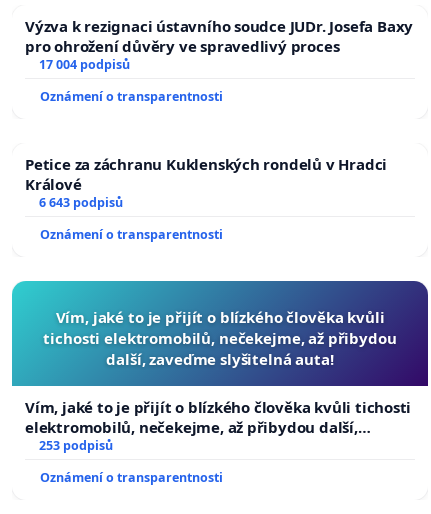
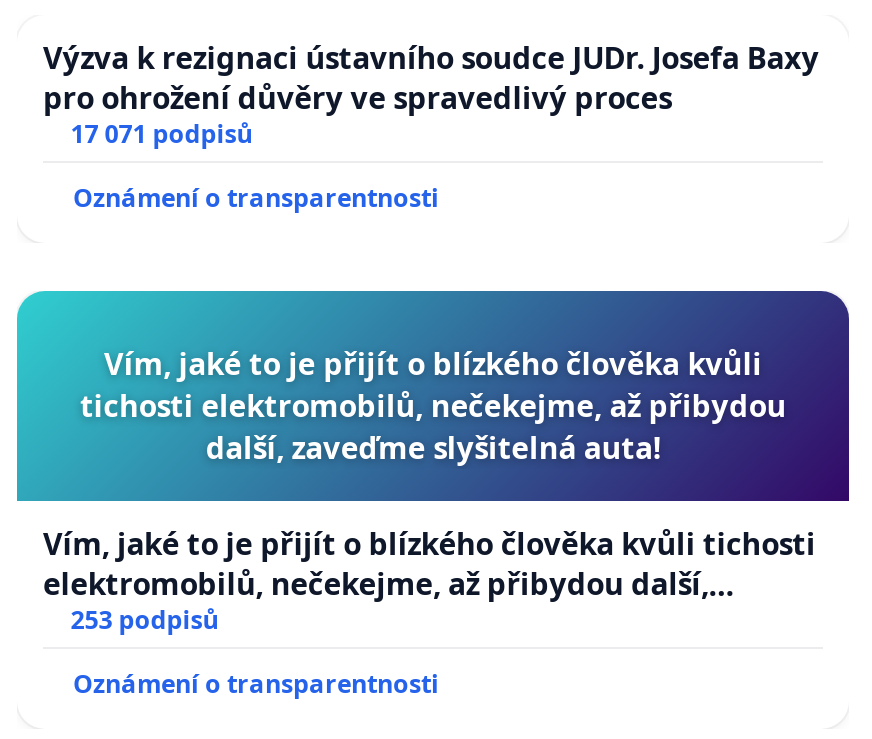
- 17 004 podpisů
- Oznámení o transparentnosti
- Petice za záchranu Kuklenských rondelů v Hradci
- Králové
- 6 643 podpisů
+ 17 071 podpisů
